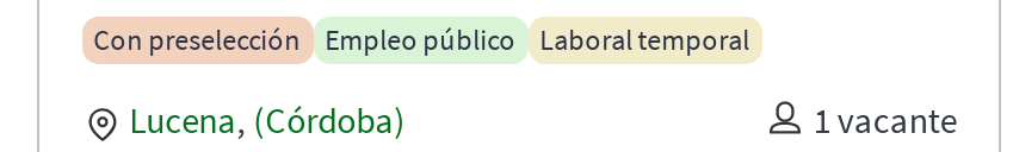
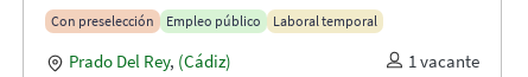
- Lucena, (Córdoba)
+ Prado Del Rey, (Cádiz)
